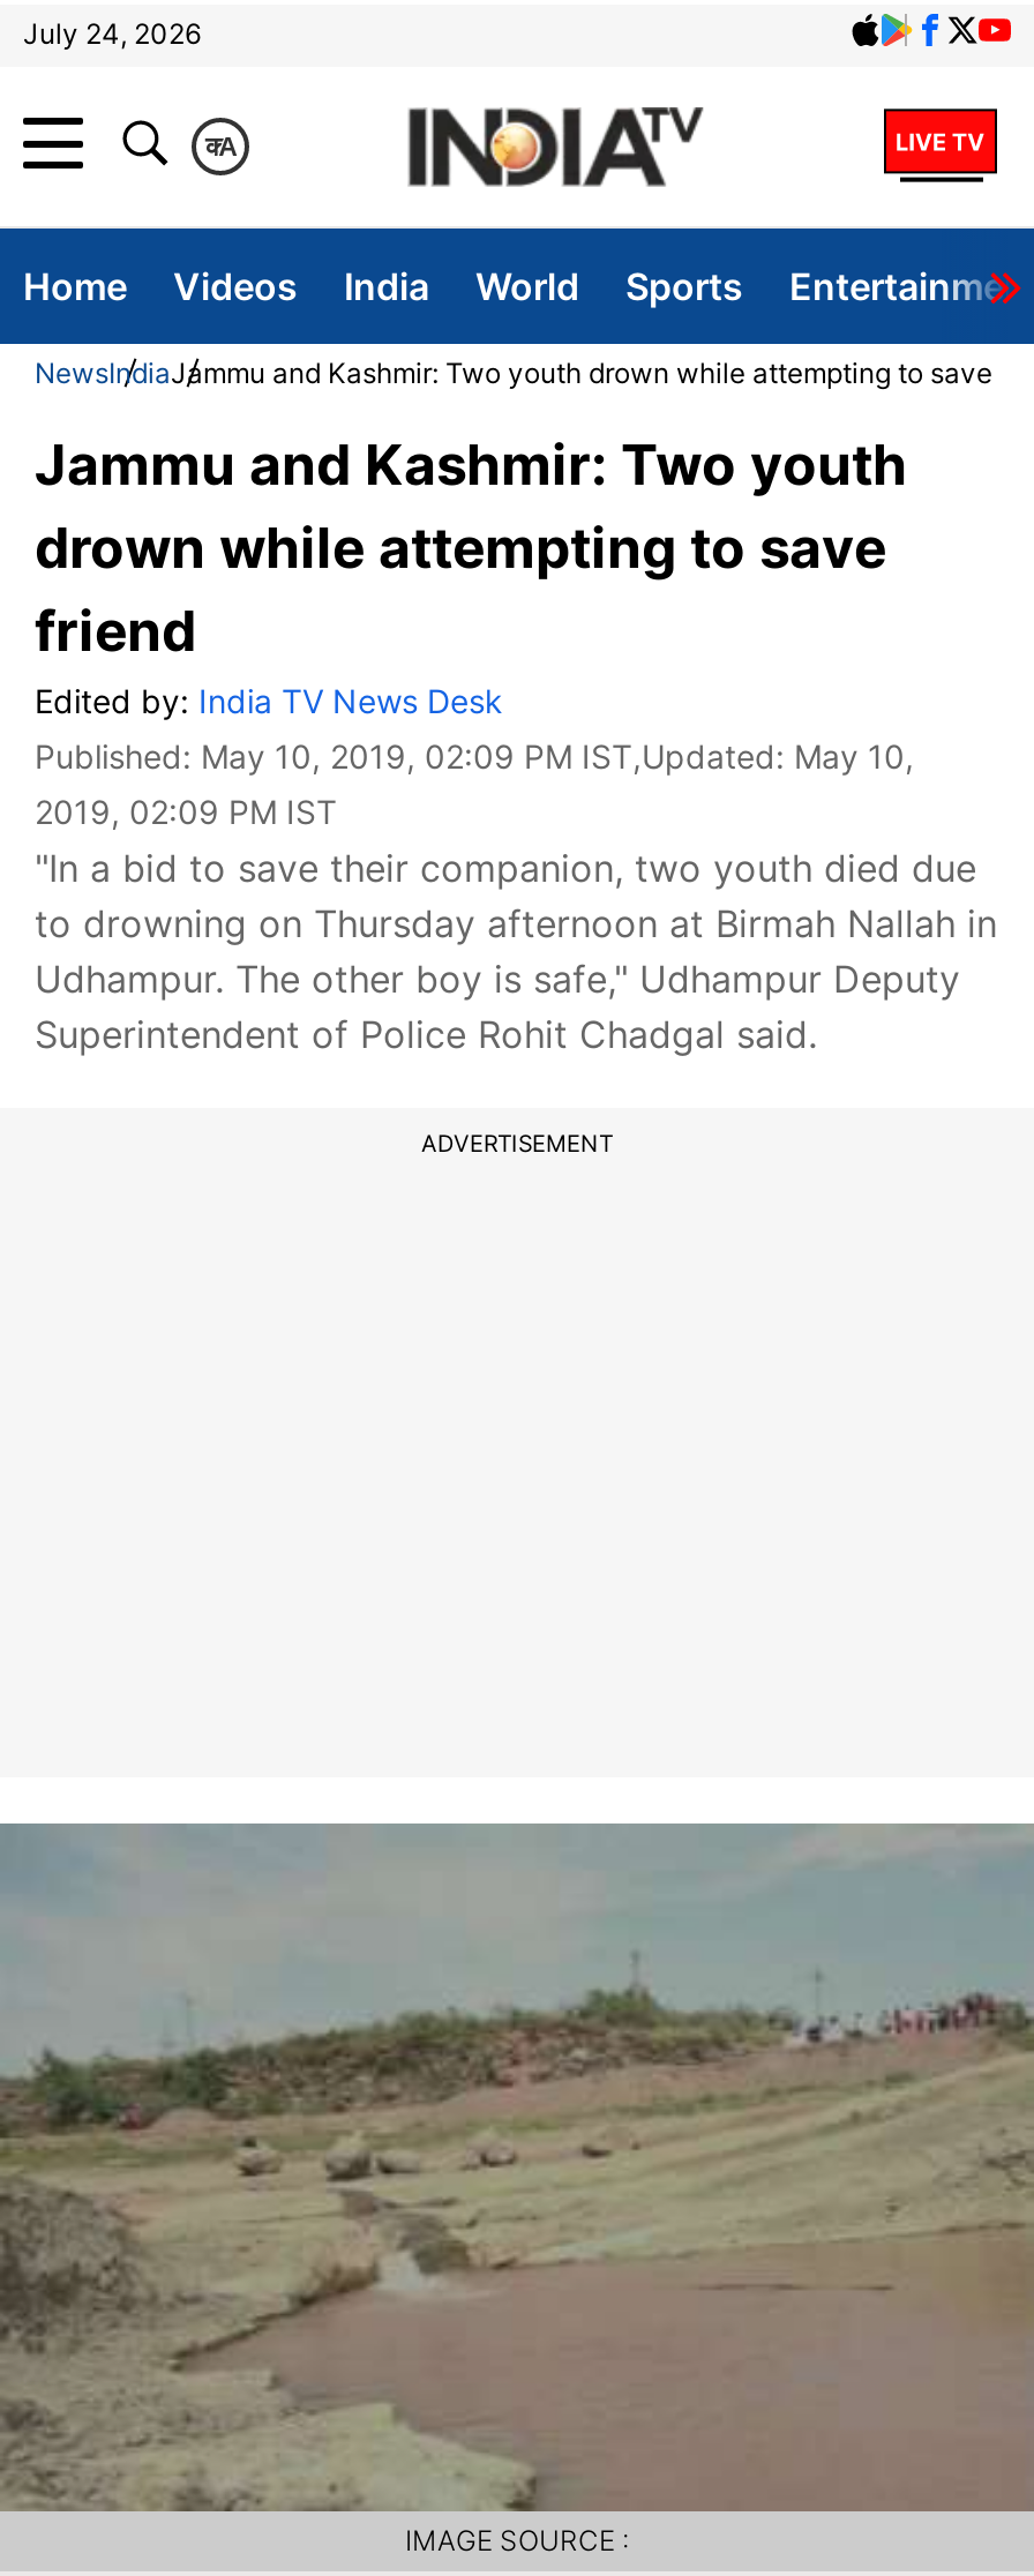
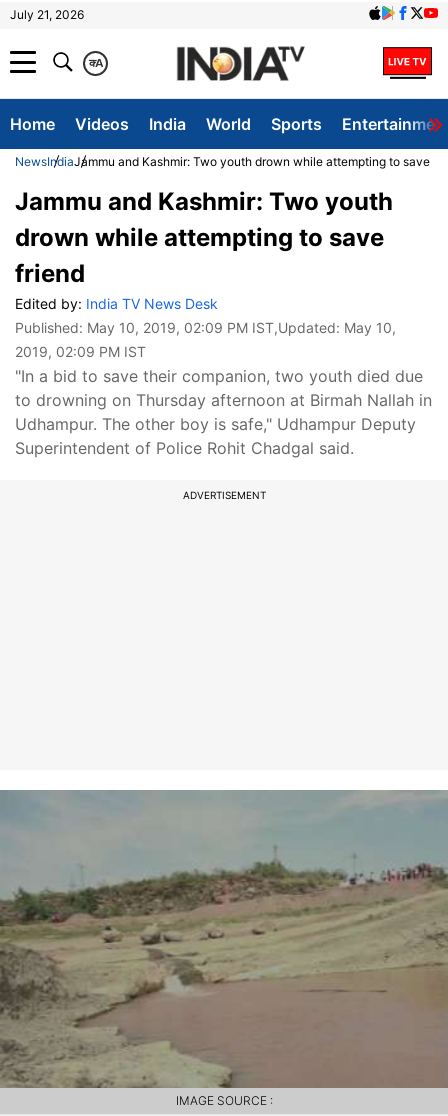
- July 24, 2026
+ July 21, 2026
